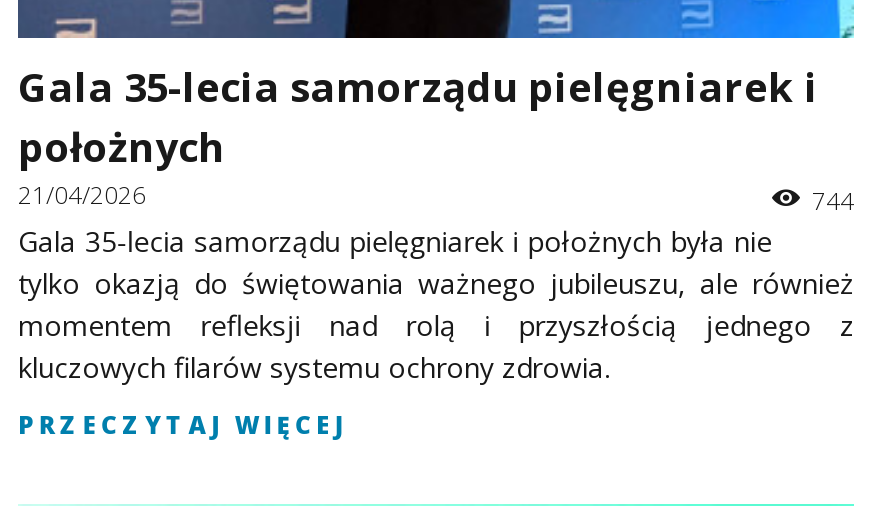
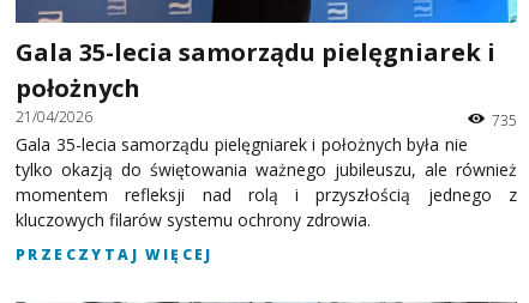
- 744
+ 735
